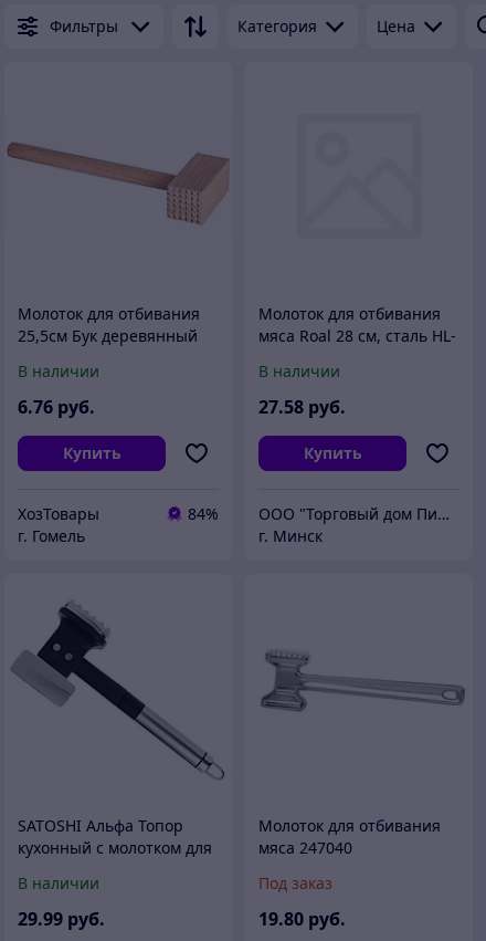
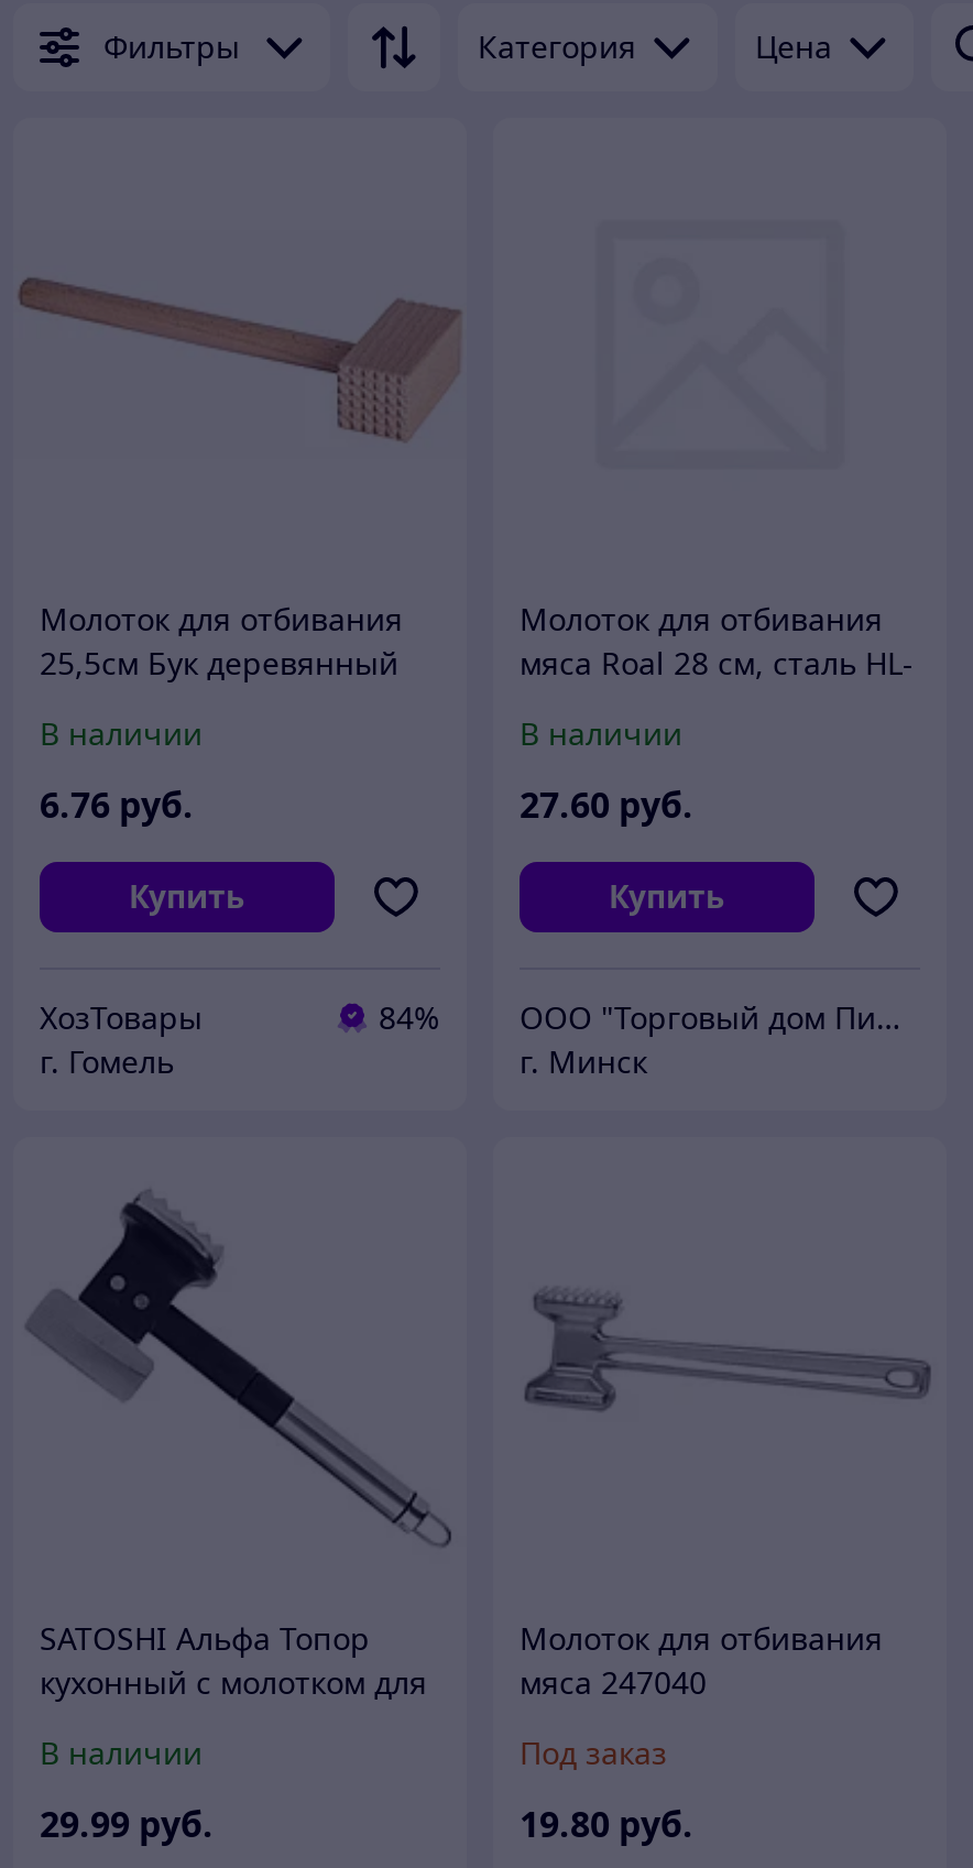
- 27.58 руб.
+ 27.60 руб.
